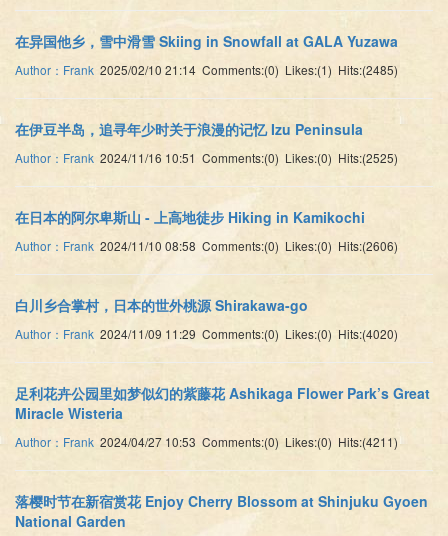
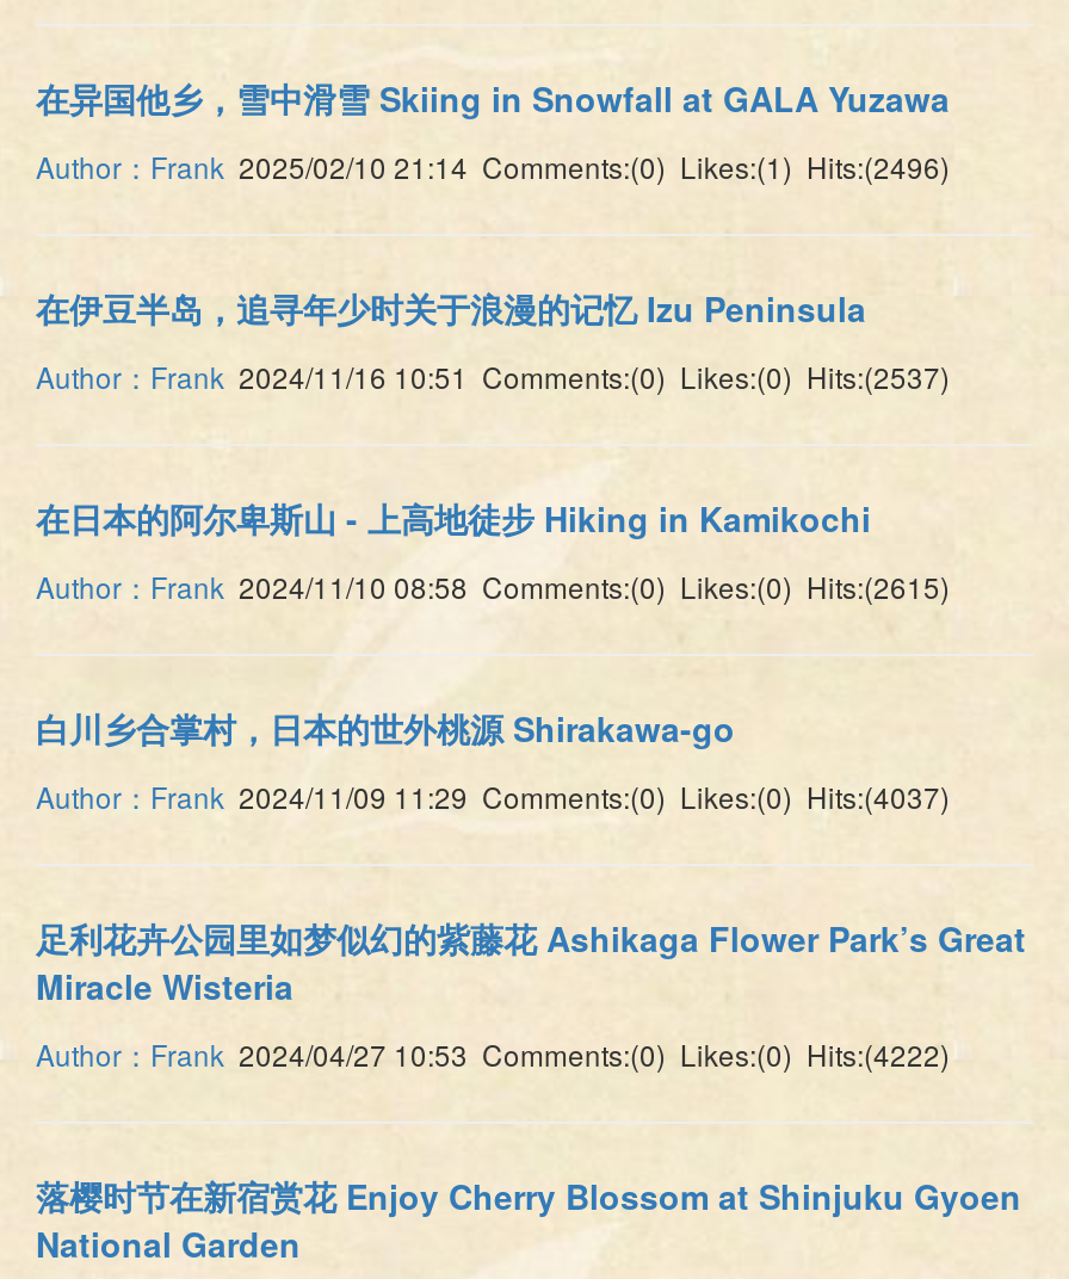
- Author：Frank 2025/02/10 21:14 Comments:(0) Likes:(1) Hits:(2485)
+ Author：Frank 2025/02/10 21:14 Comments:(0) Likes:(1) Hits:(2496)

- Author：Frank 2024/11/16 10:51 Comments:(0) Likes:(0) Hits:(2525)
+ Author：Frank 2024/11/16 10:51 Comments:(0) Likes:(0) Hits:(2537)

- Author：Frank 2024/11/10 08:58 Comments:(0) Likes:(0) Hits:(2606)
+ Author：Frank 2024/11/10 08:58 Comments:(0) Likes:(0) Hits:(2615)

- Author：Frank 2024/11/09 11:29 Comments:(0) Likes:(0) Hits:(4020)
+ Author：Frank 2024/11/09 11:29 Comments:(0) Likes:(0) Hits:(4037)

- Author：Frank 2024/04/27 10:53 Comments:(0) Likes:(0) Hits:(4211)
+ Author：Frank 2024/04/27 10:53 Comments:(0) Likes:(0) Hits:(4222)
